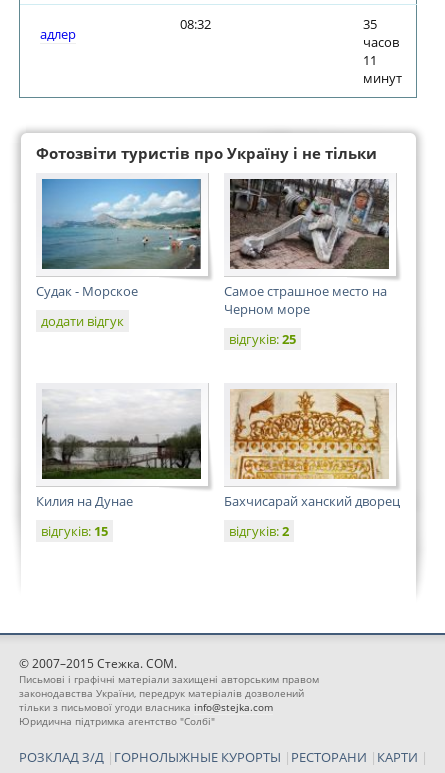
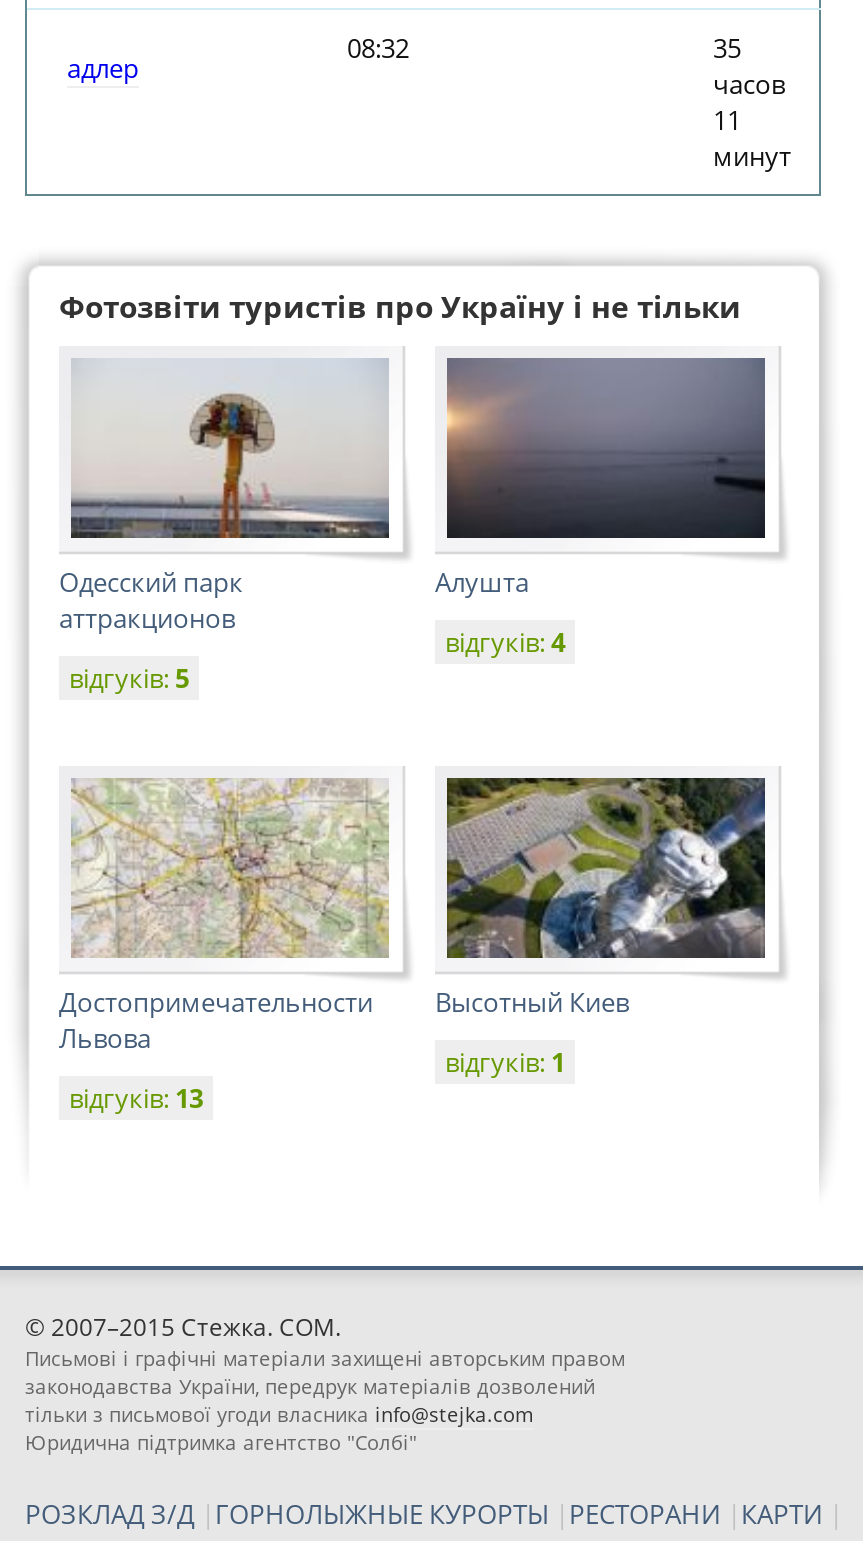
- [image]
- Судак - Морское
+ [image]
+ Одесский парк
+ аттракционов

- [image]
- Самое страшное место на
- Черном море
+ [image]
+ Алушта

- додати відгук
+ відгуків: 5

- відгуків: 25
+ відгуків: 4

- [image]
- Килия на Дунае
+ [image]
+ Достопримечательности
+ Львова

- [image]
- Бахчисарай ханский дворец
+ [image]
+ Высотный Киев

- відгуків: 15
+ відгуків: 13

- відгуків: 2
+ відгуків: 1
